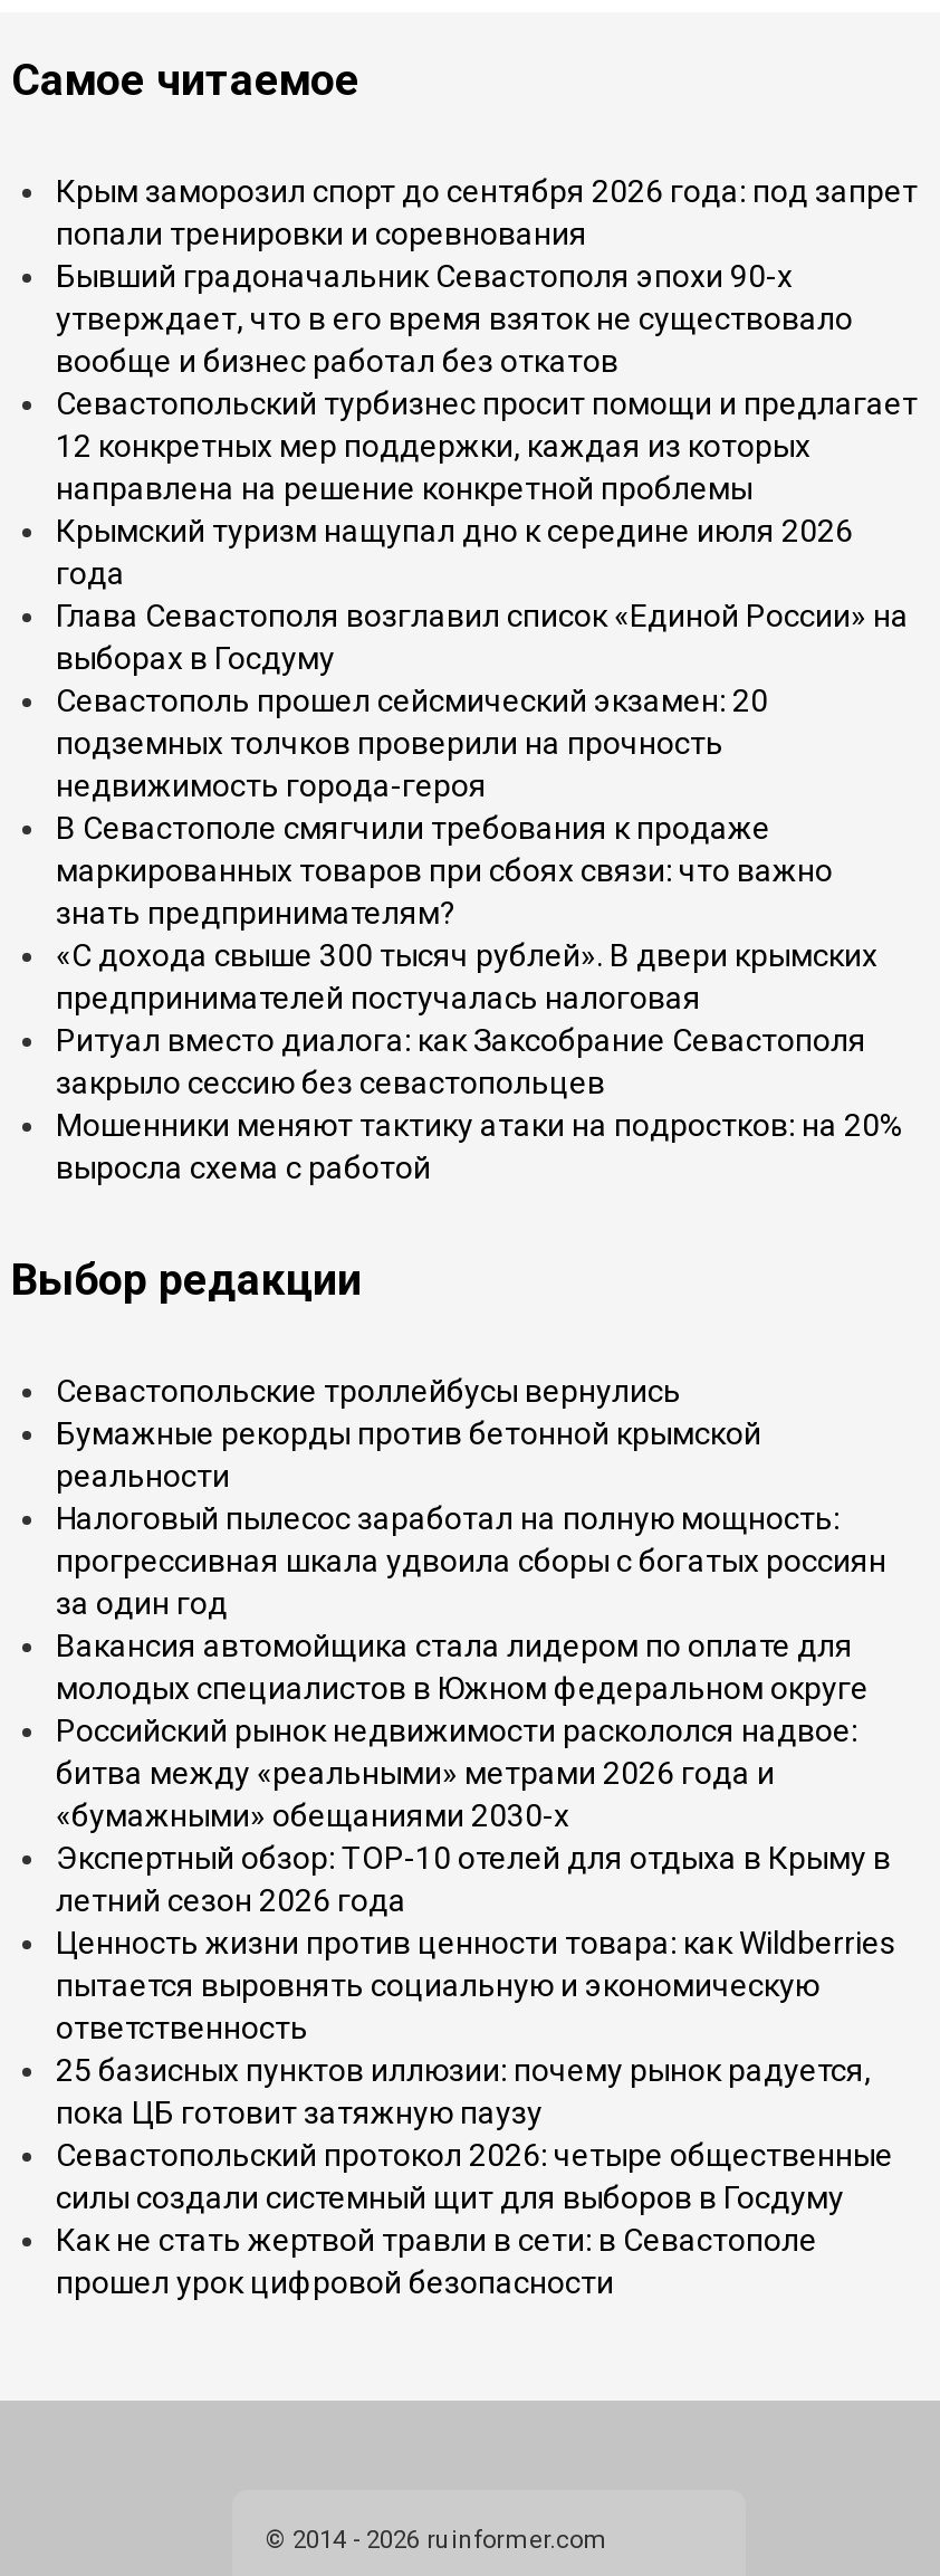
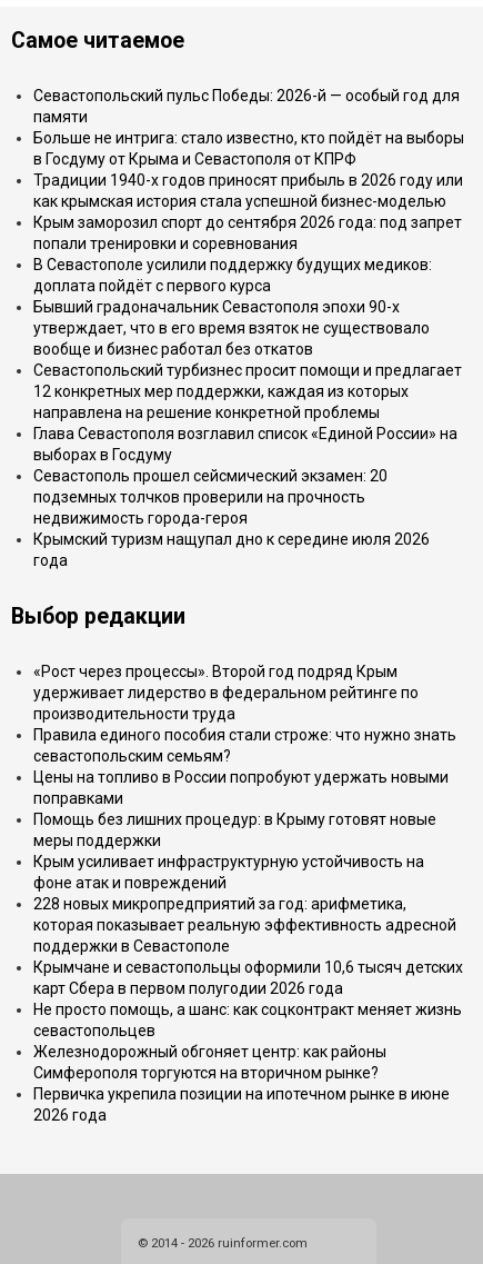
+ Севастопольский пульс Победы: 2026-й — особый год для
+ памяти
+ Больше не интрига: стало известно, кто пойдёт на выборы
+ в Госдуму от Крыма и Севастополя от КПРФ
+ Традиции 1940-х годов приносят прибыль в 2026 году или
+ как крымская история стала успешной бизнес-моделью

moved down: Крым заморозил спорт до сентября 2026 года: под запрет | попали тренировки и соревнования

+ В Севастополе усилили поддержку будущих медиков:
+ доплата пойдёт с первого курса

moved down: Бывший градоначальник Севастополя эпохи 90-х | утверждает, что в его время взяток не существовало | вообще и бизнес работал без откатов | Севастопольский турбизнес просит помощи и предлагает | 12 конкретных мер поддержки, каждая из которых | направлена на решение конкретной проблемы

moved down: Крымский туризм нащупал дно к середине июля 2026 | года

moved down: Глава Севастополя возглавил список «Единой России» на | выборах в Госдуму | Севастополь прошел сейсмический экзамен: 20 | подземных толчков проверили на прочность | недвижимость города-героя

- В Севастополе смягчили требования к продаже
- маркированных товаров при сбоях связи: что важно
- знать предпринимателям?
- «С дохода свыше 300 тысяч рублей». В двери крымских
- предпринимателей постучалась налоговая
- Ритуал вместо диалога: как Заксобрание Севастополя
- закрыло сессию без севастопольцев
- Мошенники меняют тактику атаки на подростков: на 20%
- выросла схема с работой

- Севастопольские троллейбусы вернулись
- Бумажные рекорды против бетонной крымской
- реальности
- Налоговый пылесос заработал на полную мощность:
- прогрессивная шкала удвоила сборы с богатых россиян
- за один год
- Вакансия автомойщика стала лидером по оплате для
- молодых специалистов в Южном федеральном округе
- Российский рынок недвижимости раскололся надвое:
- битва между «реальными» метрами 2026 года и
- «бумажными» обещаниями 2030-х
- Экспертный обзор: ТОР-10 отелей для отдыха в Крыму в
- летний сезон 2026 года
- Ценность жизни против ценности товара: как Wildberries
- пытается выровнять социальную и экономическую
- ответственность
- 25 базисных пунктов иллюзии: почему рынок радуется,
- пока ЦБ готовит затяжную паузу
- Севастопольский протокол 2026: четыре общественные
- силы создали системный щит для выборов в Госдуму
- Как не стать жертвой травли в сети: в Севастополе
- прошел урок цифровой безопасности
+ «Рост через процессы». Второй год подряд Крым
+ удерживает лидерство в федеральном рейтинге по
+ производительности труда
+ Правила единого пособия стали строже: что нужно знать
+ севастопольским семьям?
+ Цены на топливо в России попробуют удержать новыми
+ поправками
+ Помощь без лишних процедур: в Крыму готовят новые
+ меры поддержки
+ Крым усиливает инфраструктурную устойчивость на
+ фоне атак и повреждений
+ 228 новых микропредприятий за год: арифметика,
+ которая показывает реальную эффективность адресной
+ поддержки в Севастополе
+ Крымчане и севастопольцы оформили 10,6 тысяч детских
+ карт Сбера в первом полугодии 2026 года
+ Не просто помощь, а шанс: как соцконтракт меняет жизнь
+ севастопольцев
+ Железнодорожный обгоняет центр: как районы
+ Симферополя торгуются на вторичном рынке?
+ Первичка укрепила позиции на ипотечном рынке в июне
+ 2026 года
